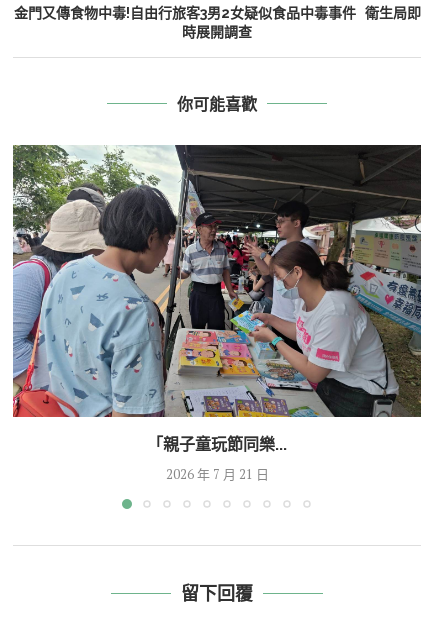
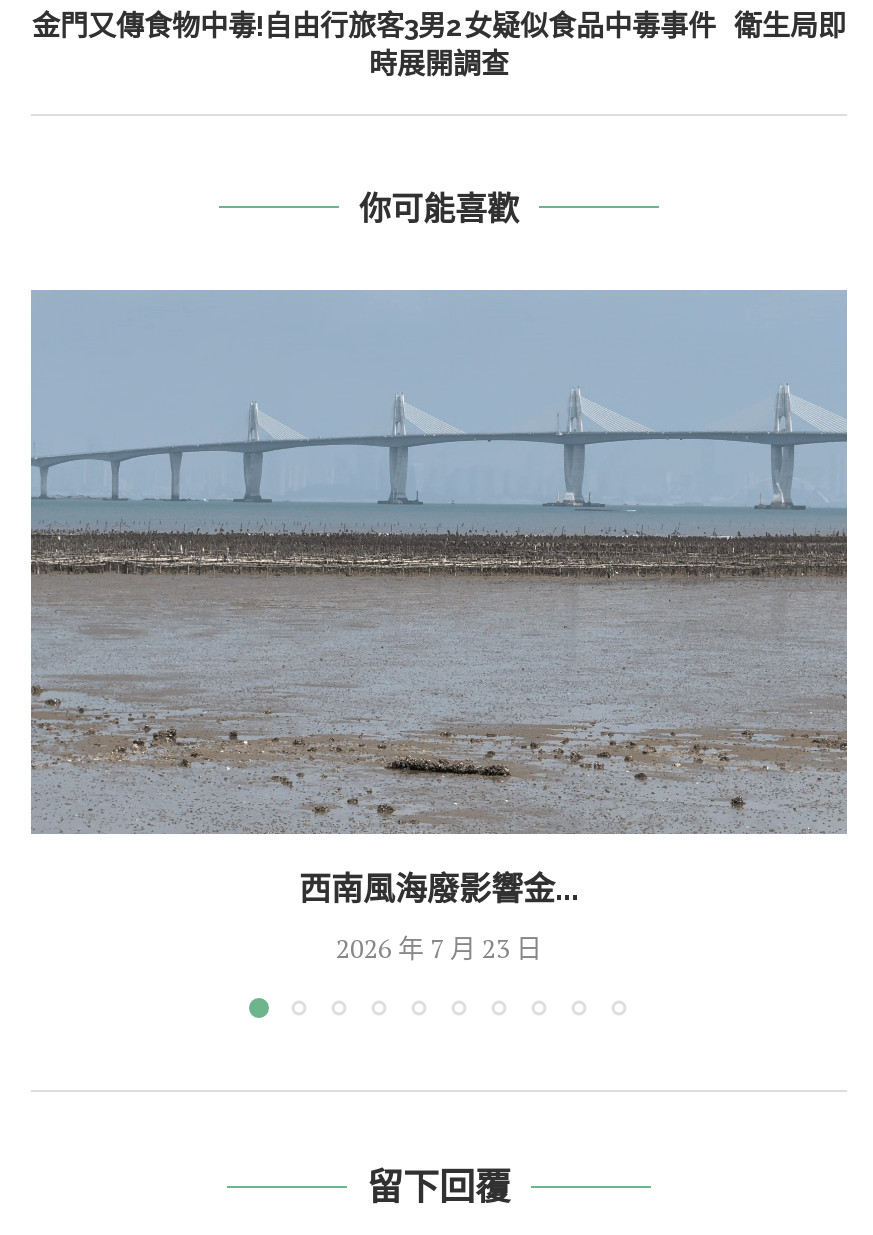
- [image]
- 「親子童玩節同樂...
+ [image]
+ 西南風海廢影響金...

- 2026 年 7 月 21 日
+ 2026 年 7 月 23 日
